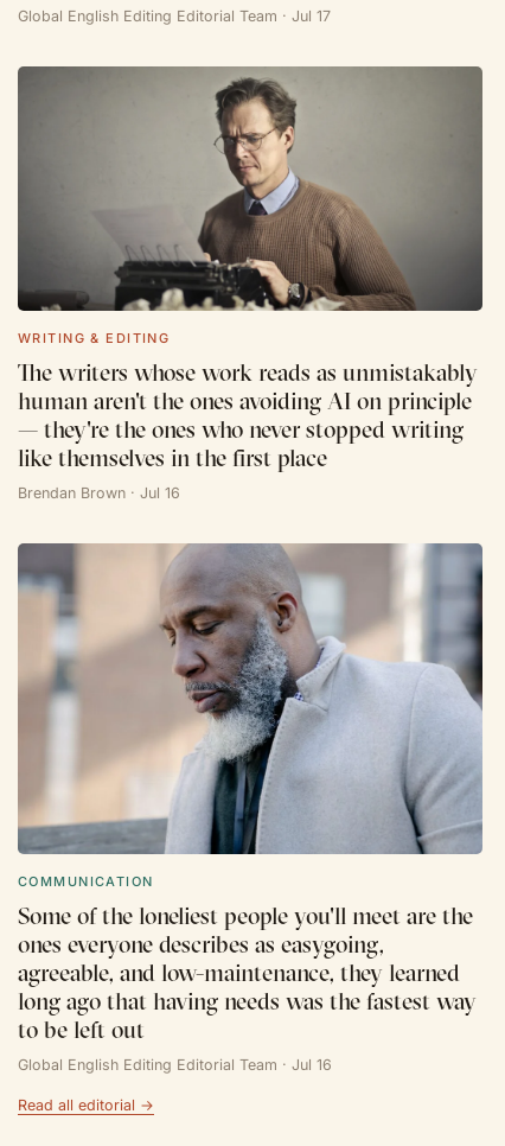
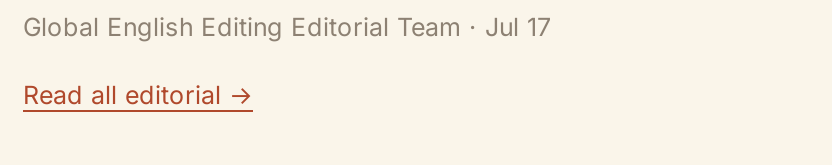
- [image]
- WRITING & EDITING
- The writers whose work reads as unmistakably
- human aren't the ones avoiding AI on principle
- — they're the ones who never stopped writing
- like themselves in the first place
- Brendan Brown · Jul 16

- [image]
- COMMUNICATION
- Some of the loneliest people you'll meet are the
- ones everyone describes as easygoing,
- agreeable, and low-maintenance, they learned
- long ago that having needs was the fastest way
- to be left out
- Global English Editing Editorial Team · Jul 16
